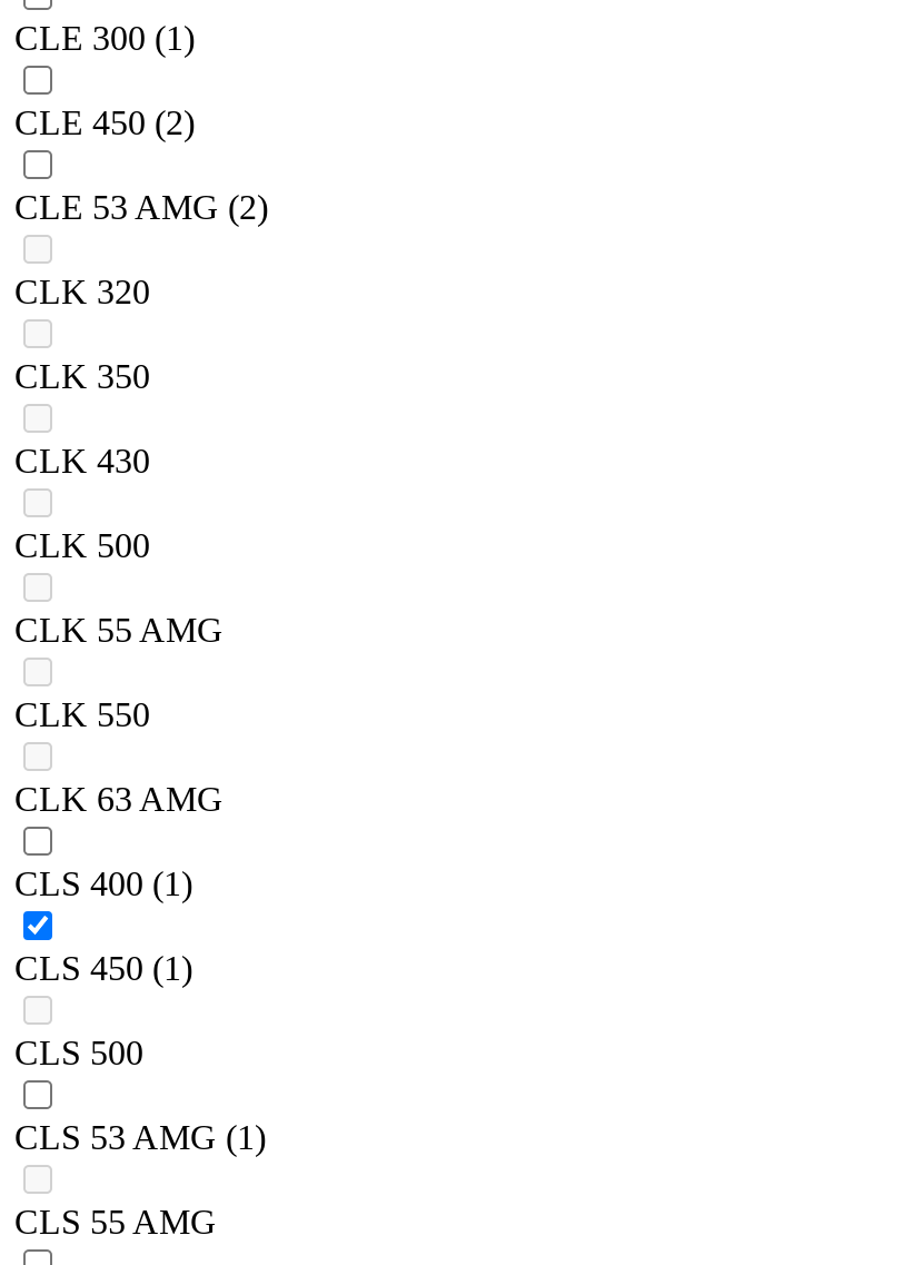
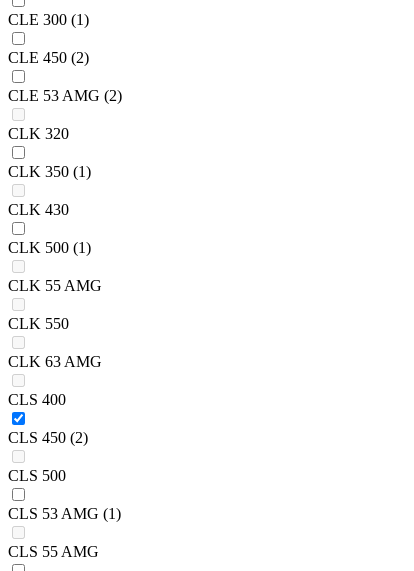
- CLK 350
+ CLK 350 (1)

- CLK 500
+ CLK 500 (1)

- CLS 400 (1)
+ CLS 400

- CLS 450 (1)
+ CLS 450 (2)
